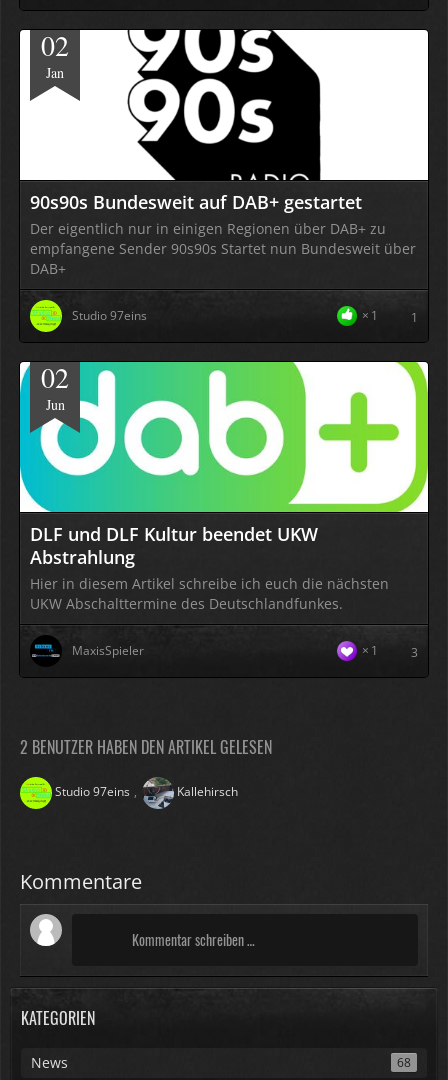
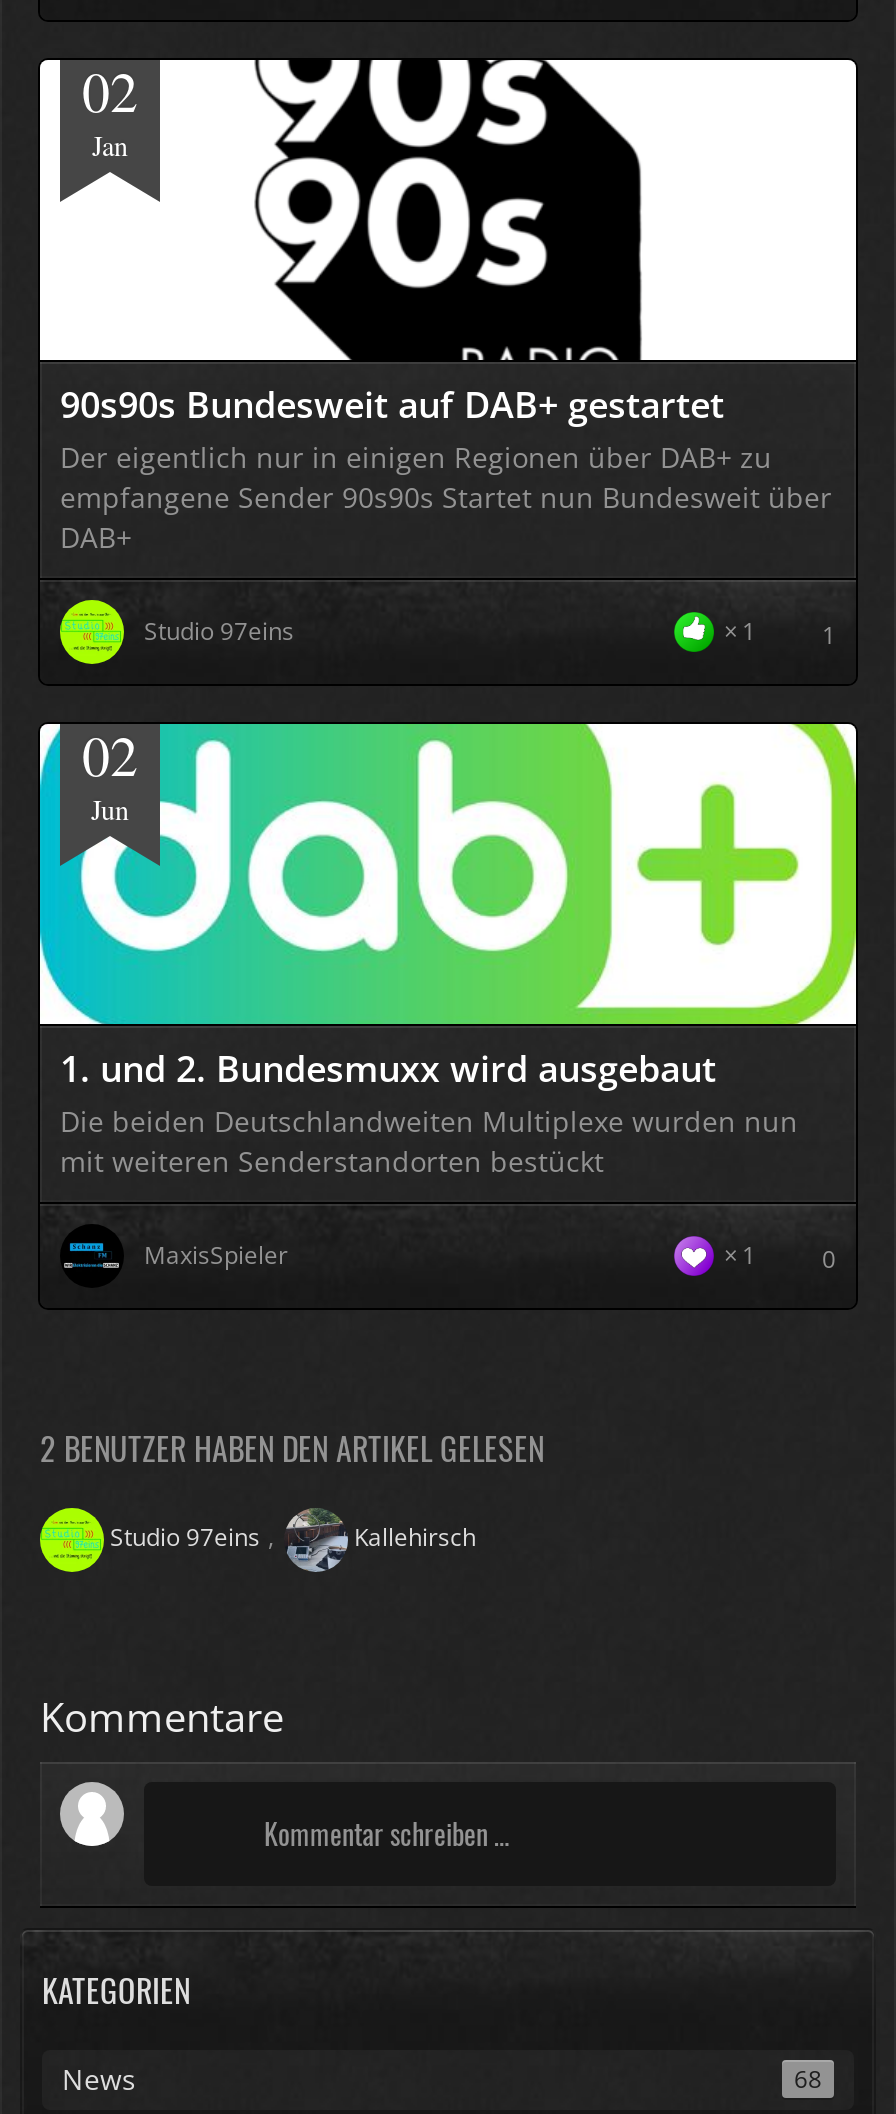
- DLF und DLF Kultur beendet UKW
- Abstrahlung
- Hier in diesem Artikel schreibe ich euch die nächsten
- UKW Abschalttermine des Deutschlandfunkes.
+ 1. und 2. Bundesmuxx wird ausgebaut
+ Die beiden Deutschlandweiten Multiplexe wurden nun
+ mit weiteren Senderstandorten bestückt

- 1 3
+ 1 0
